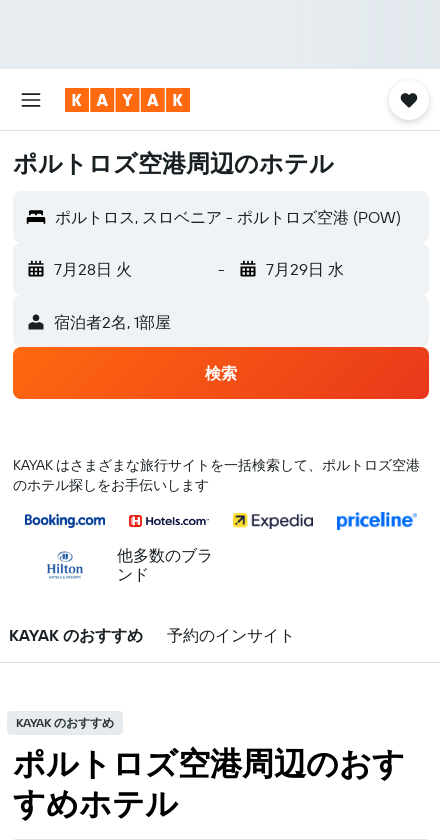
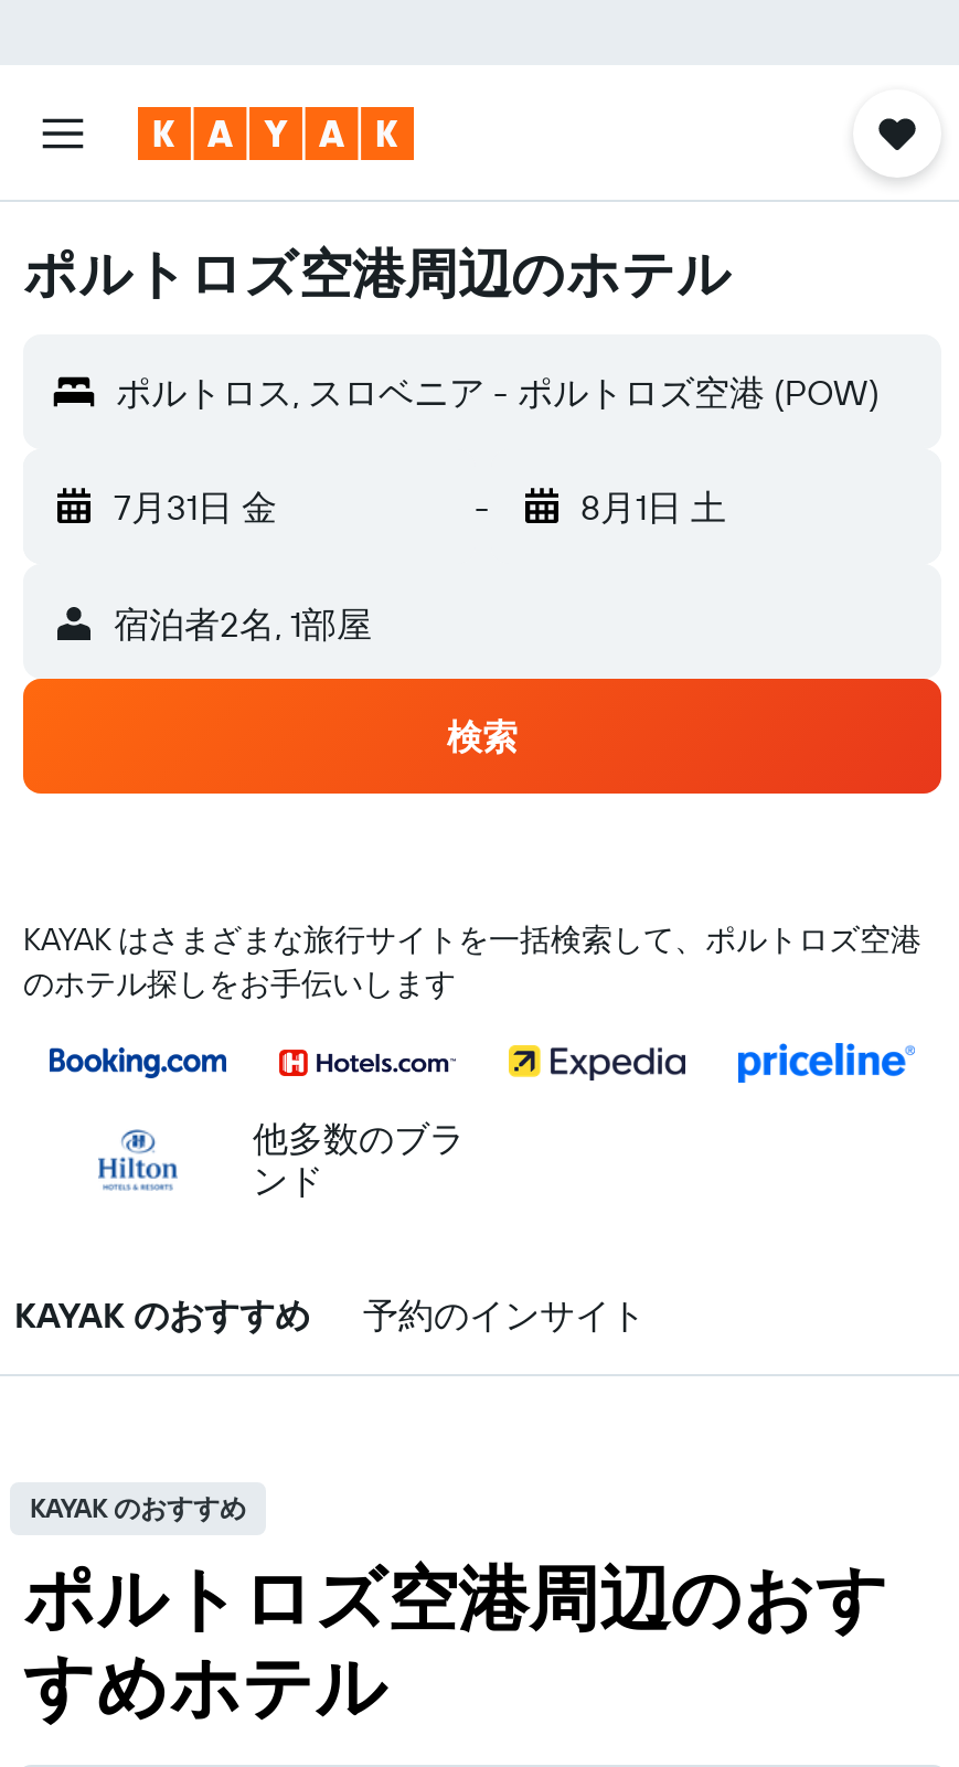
- 7月28日 火
+ 7月31日 金

- 7月29日 水
+ 8月1日 土
